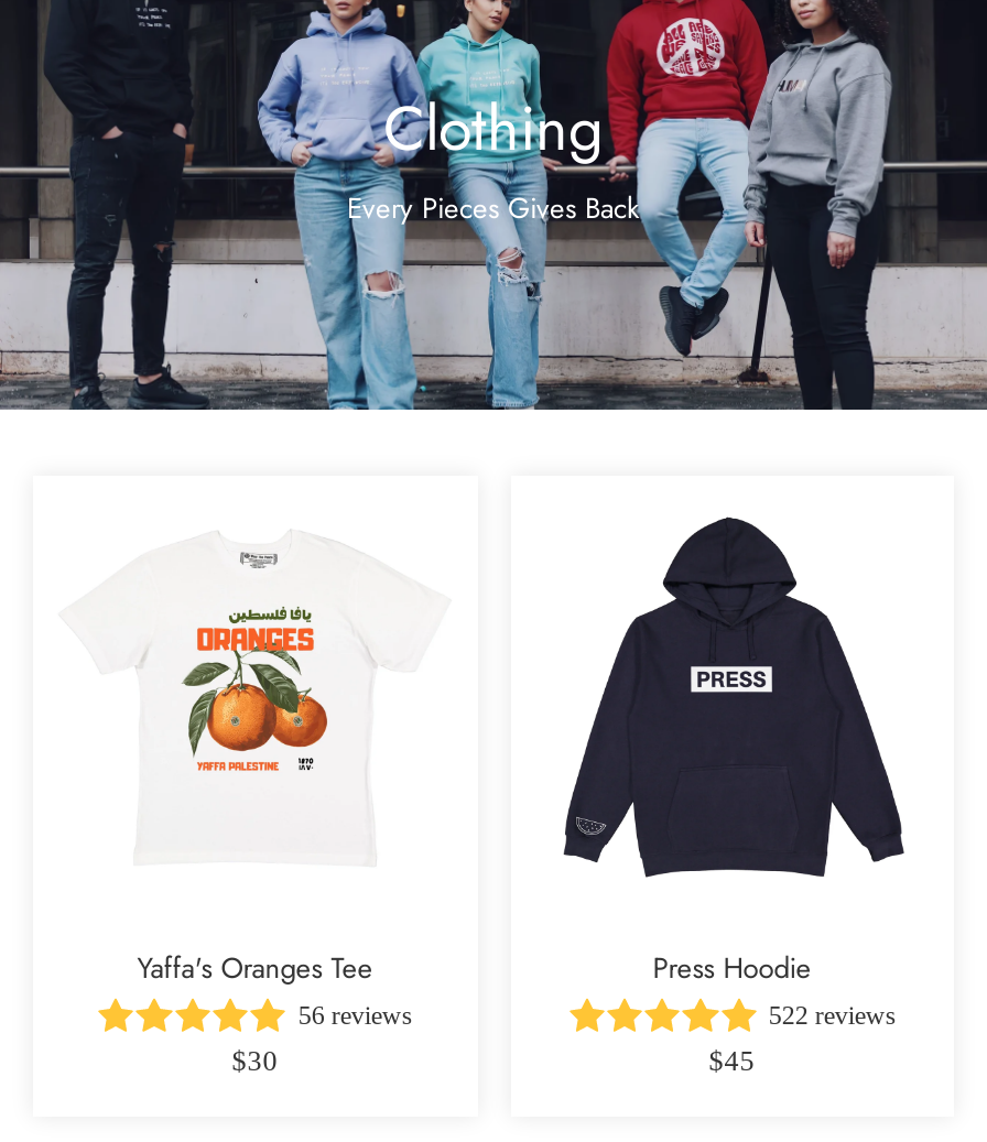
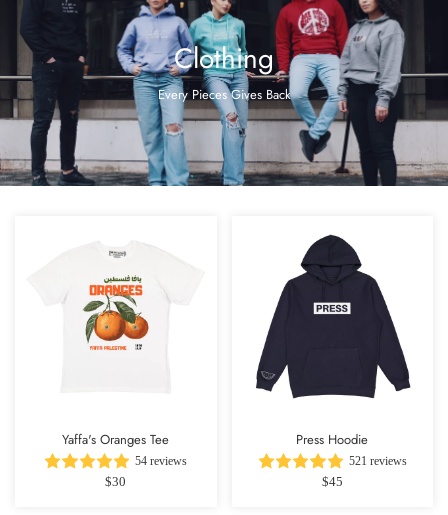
- 56 reviews
+ 54 reviews

- 522 reviews
+ 521 reviews
